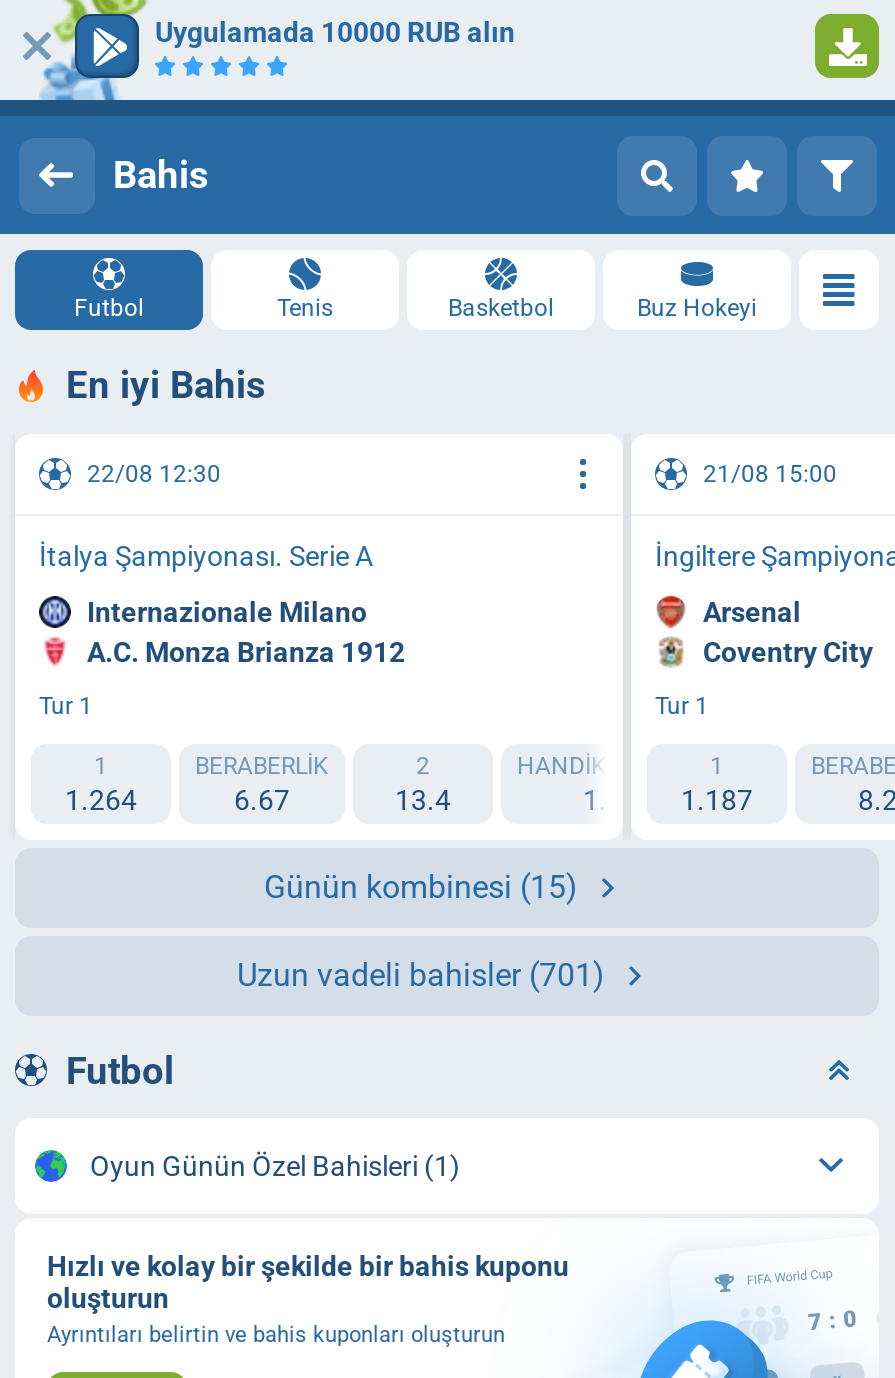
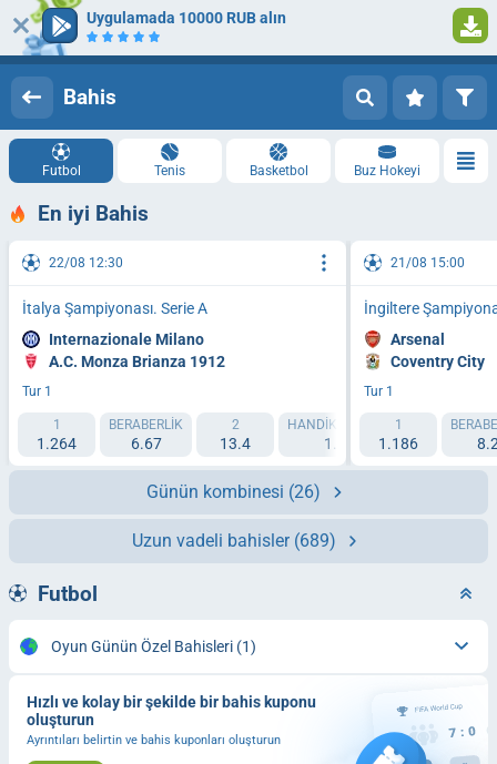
- 1.187
+ 1.186

- Günün kombinesi (15)
+ Günün kombinesi (26)

- Uzun vadeli bahisler (701)
+ Uzun vadeli bahisler (689)
